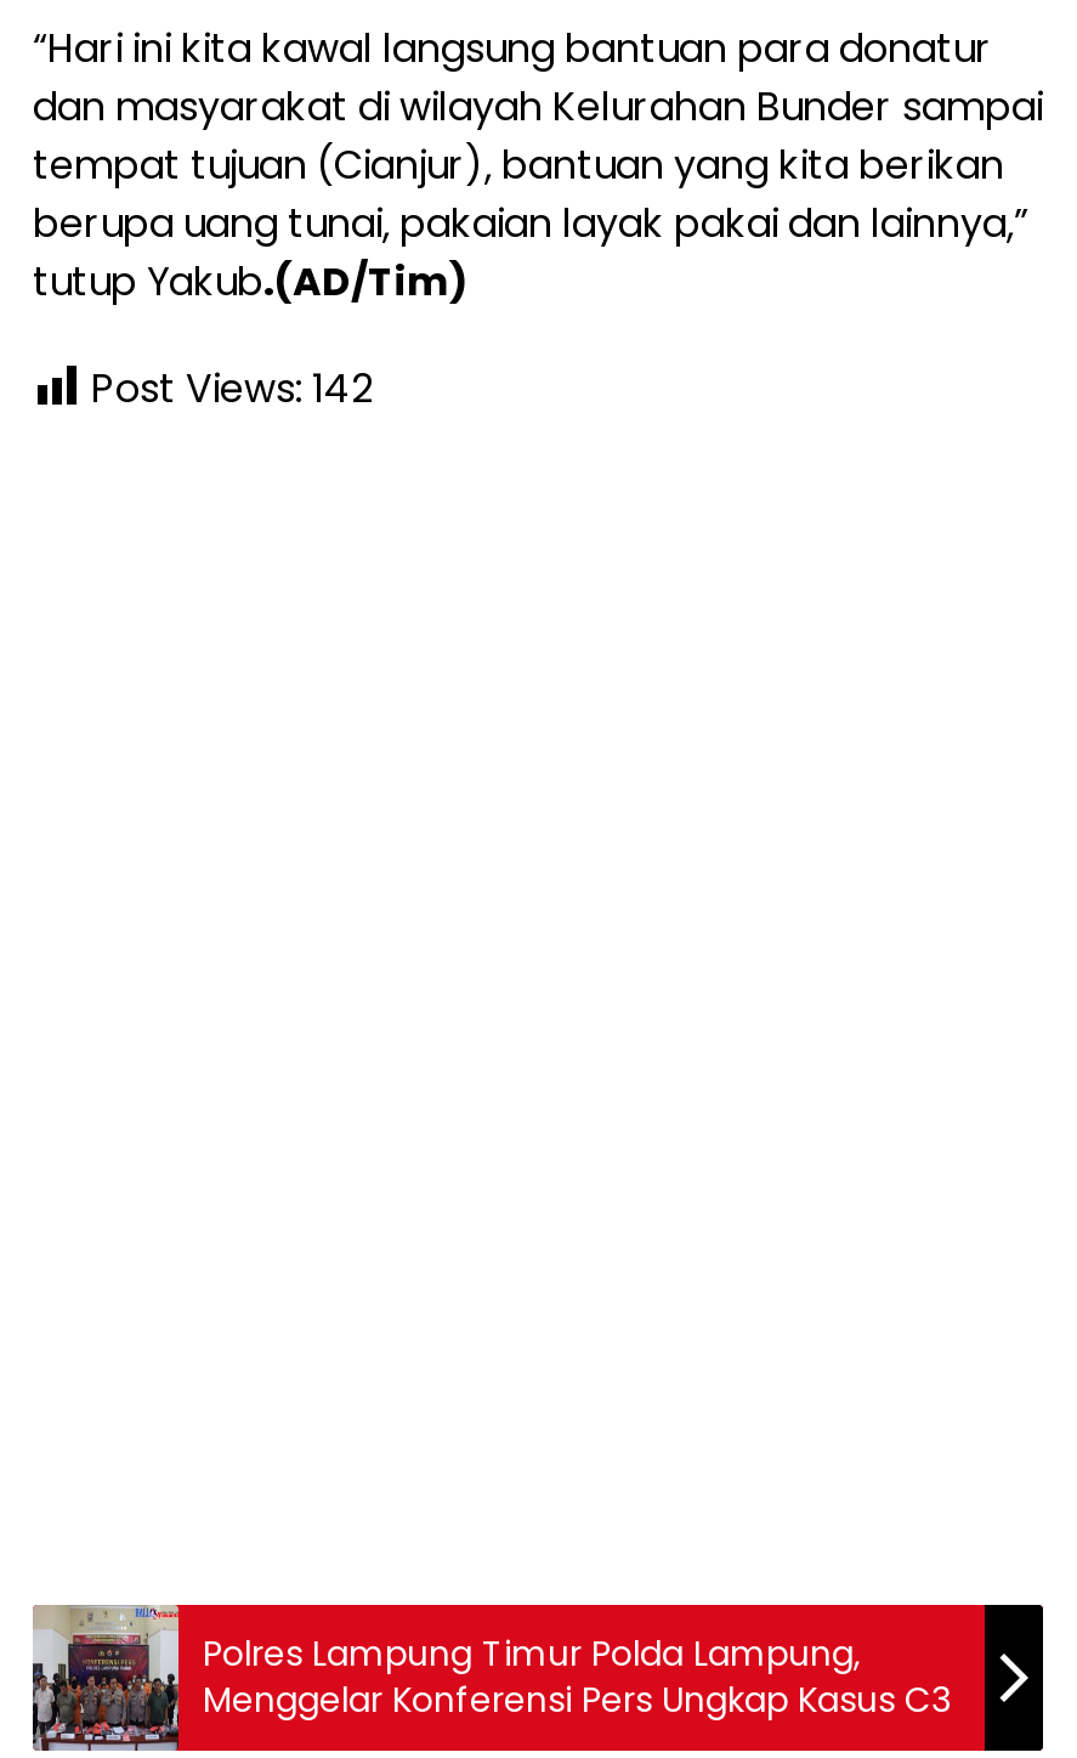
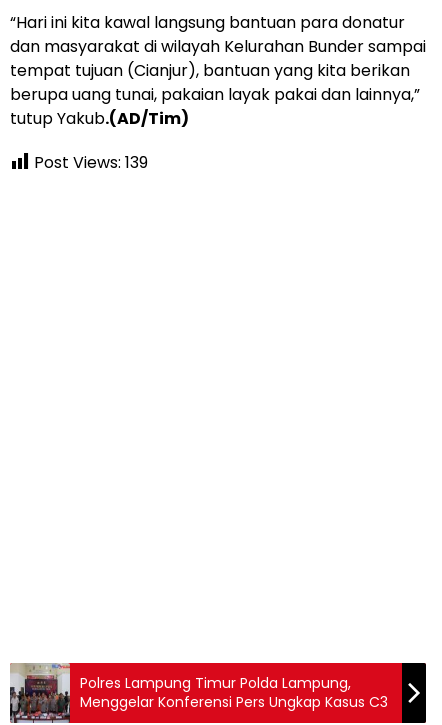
- Post Views: 142
+ Post Views: 139
